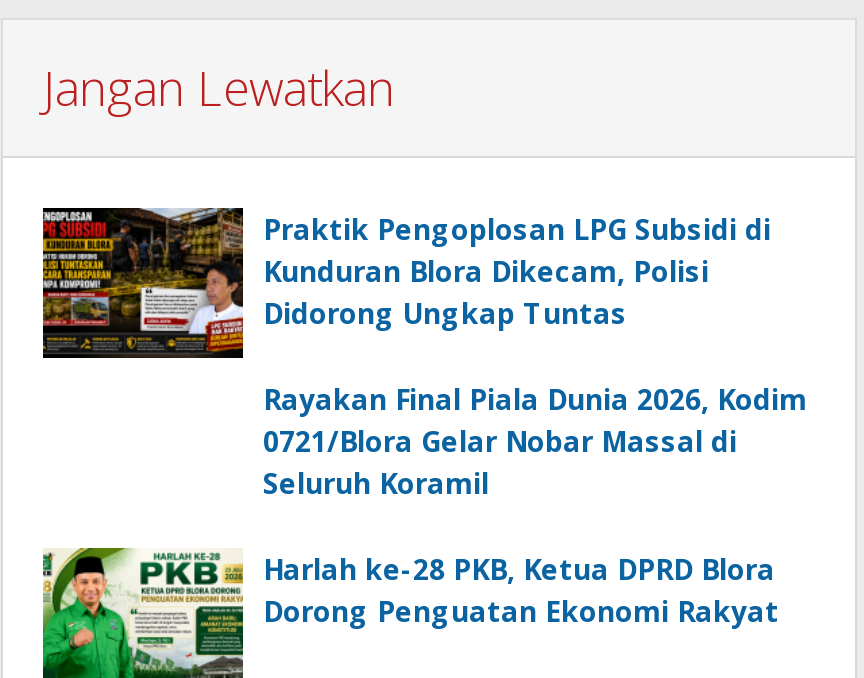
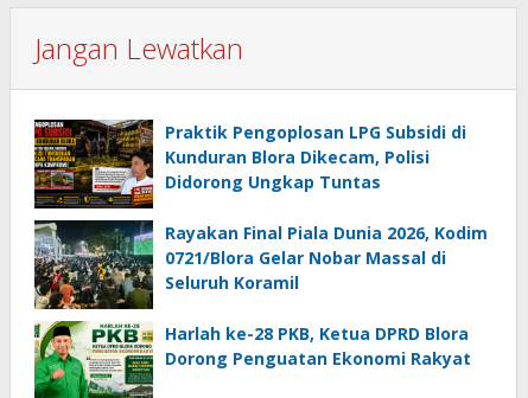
+ [image]
